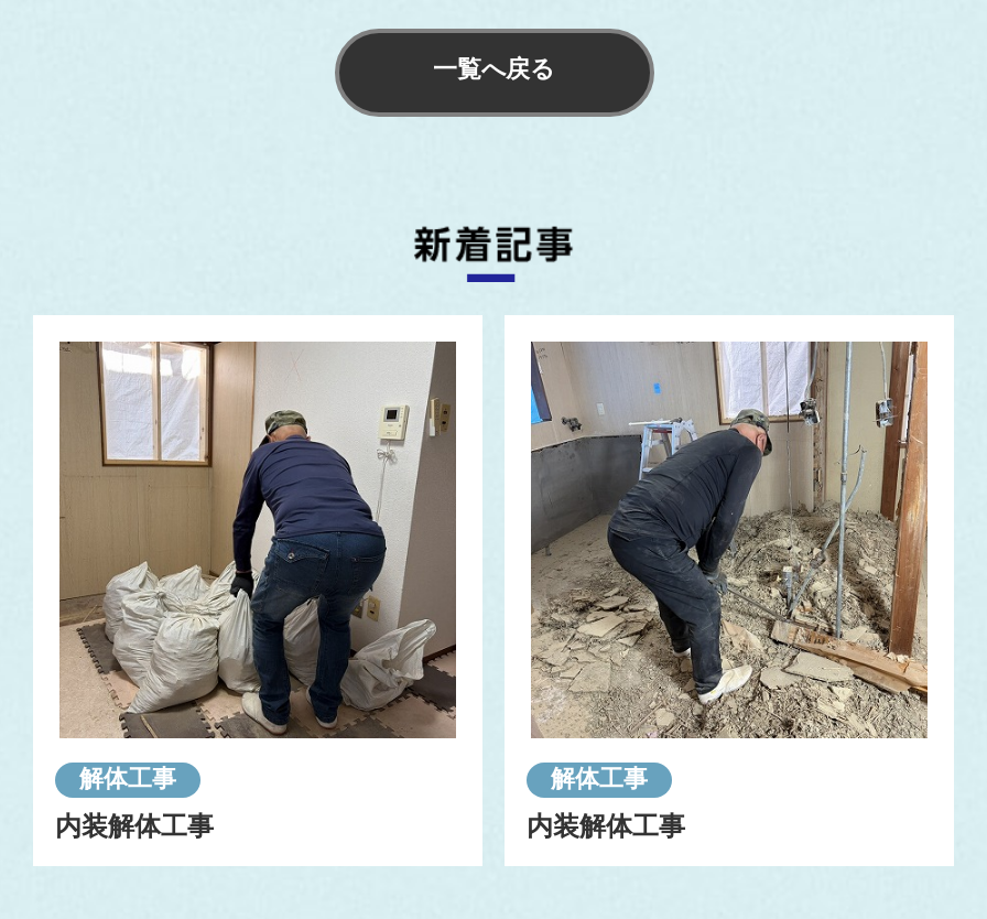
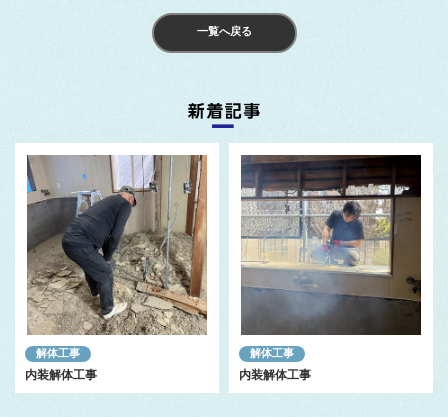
- [image]
+ [image]

- [image]
+ [image]
